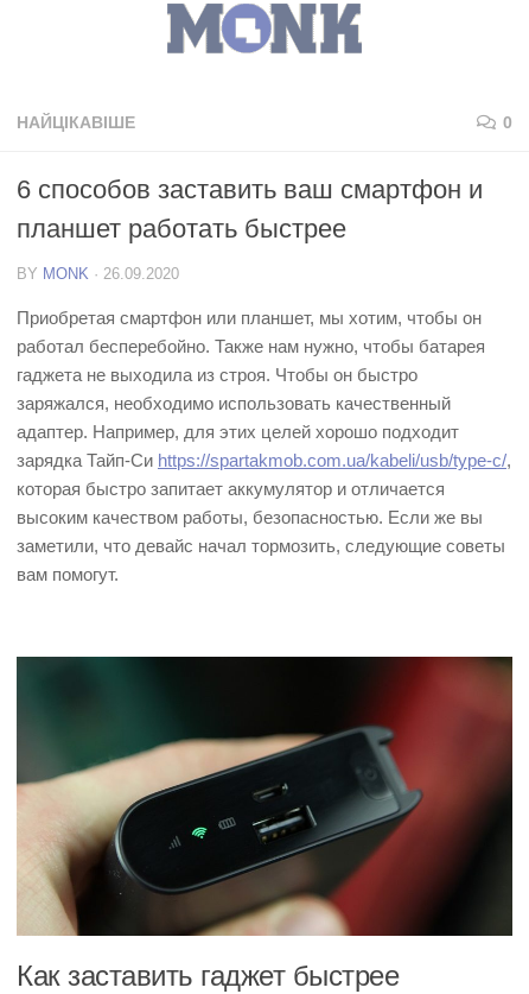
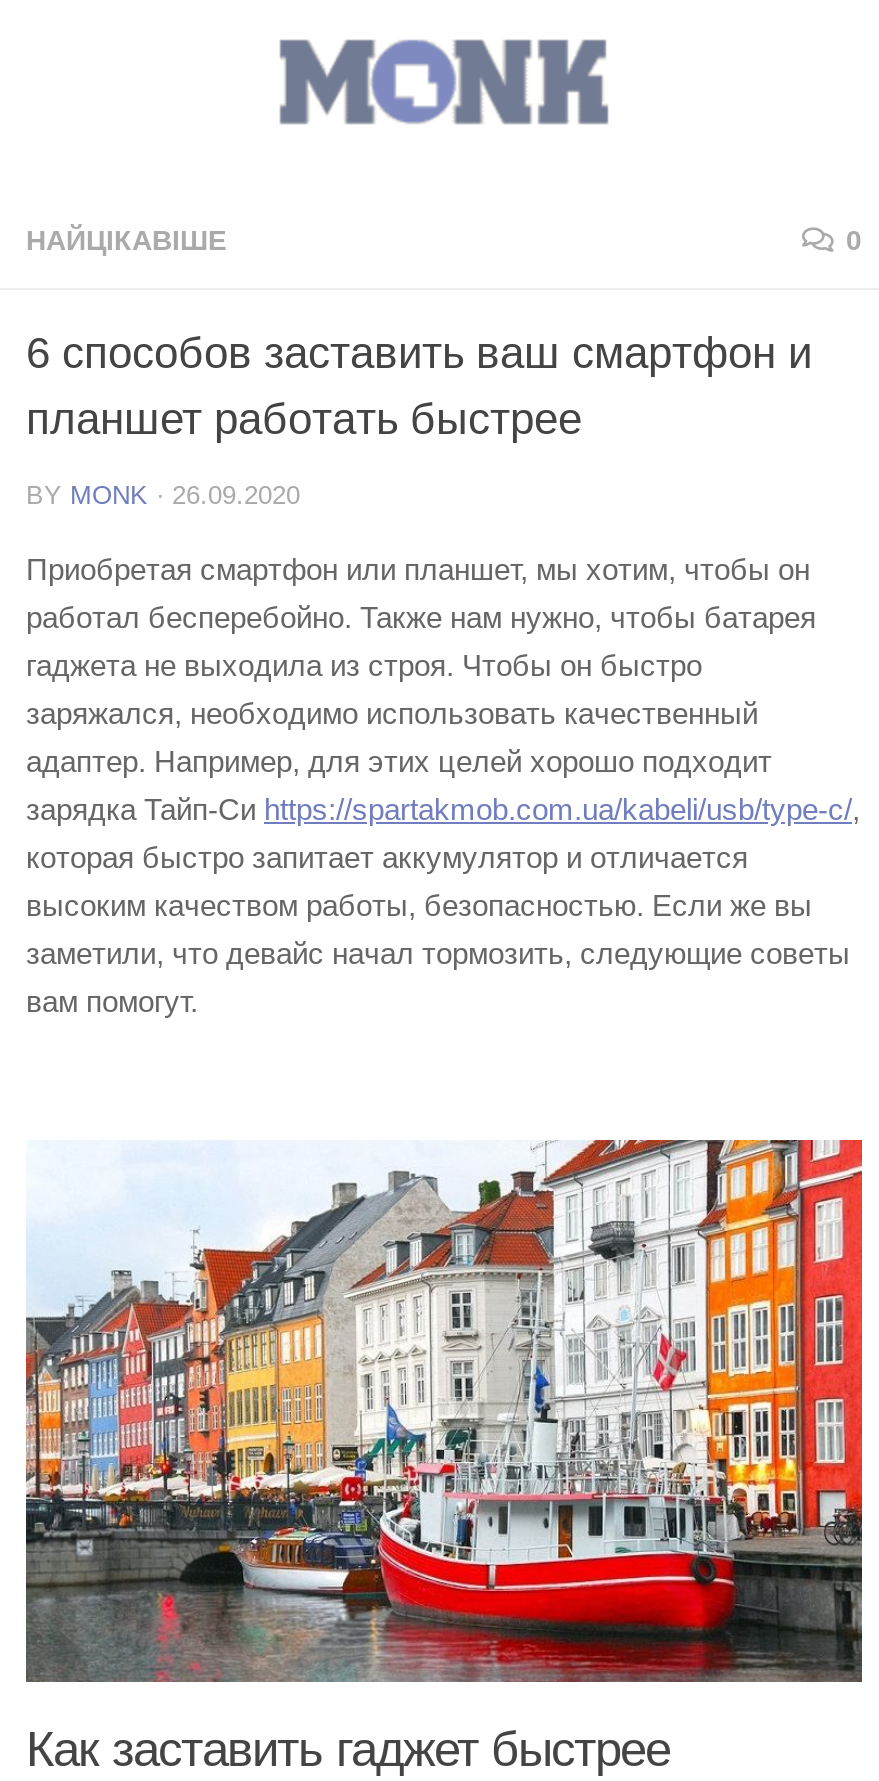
- [image]
+ [image]
